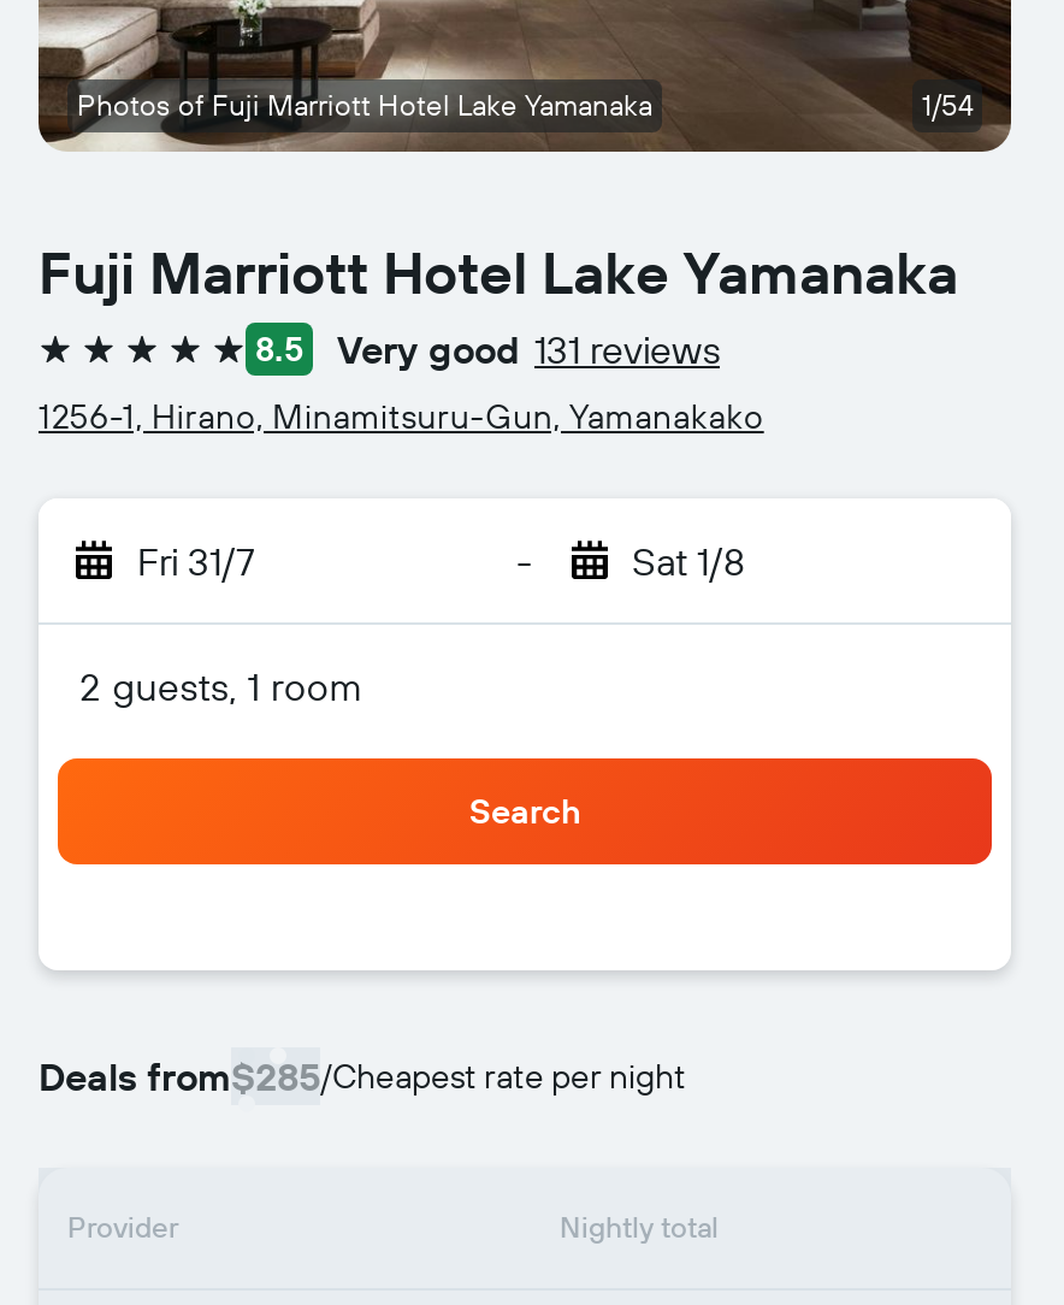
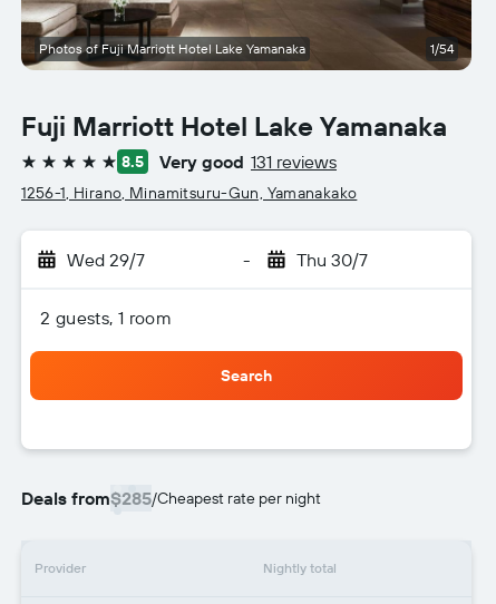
- Fri 31/7
+ Wed 29/7

- Sat 1/8
+ Thu 30/7
